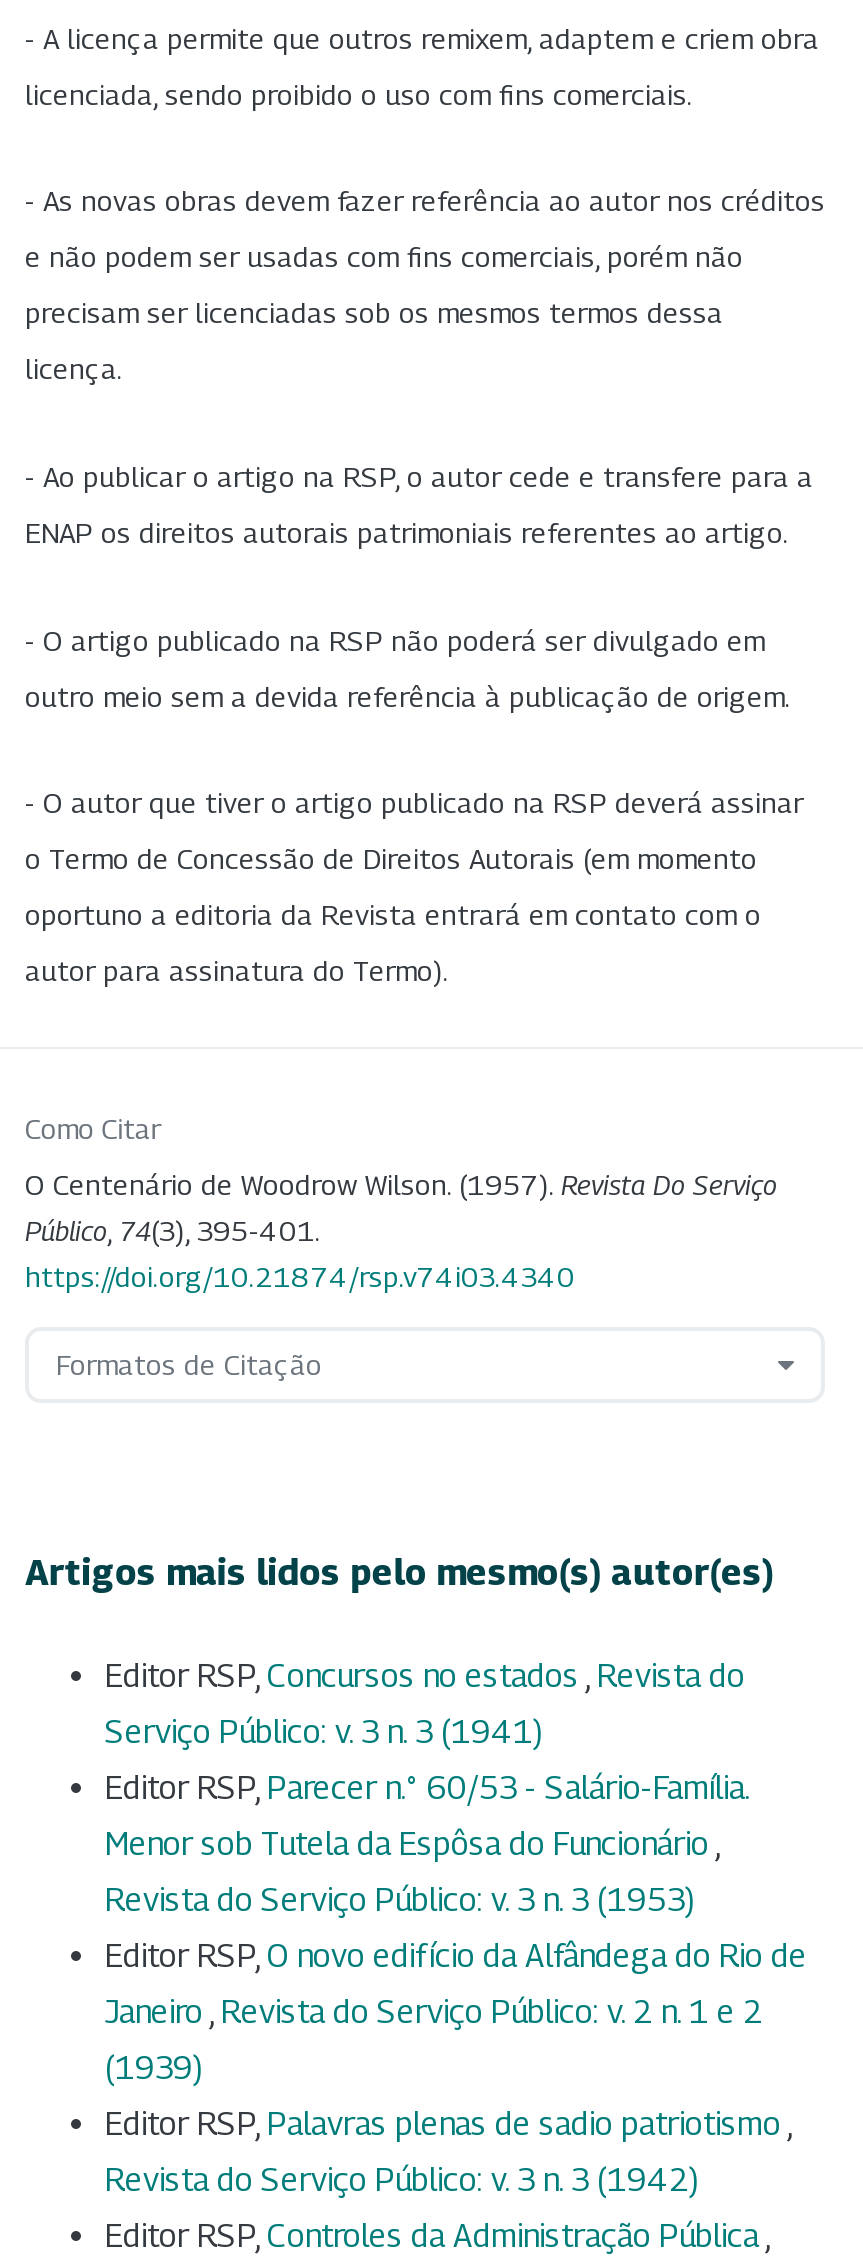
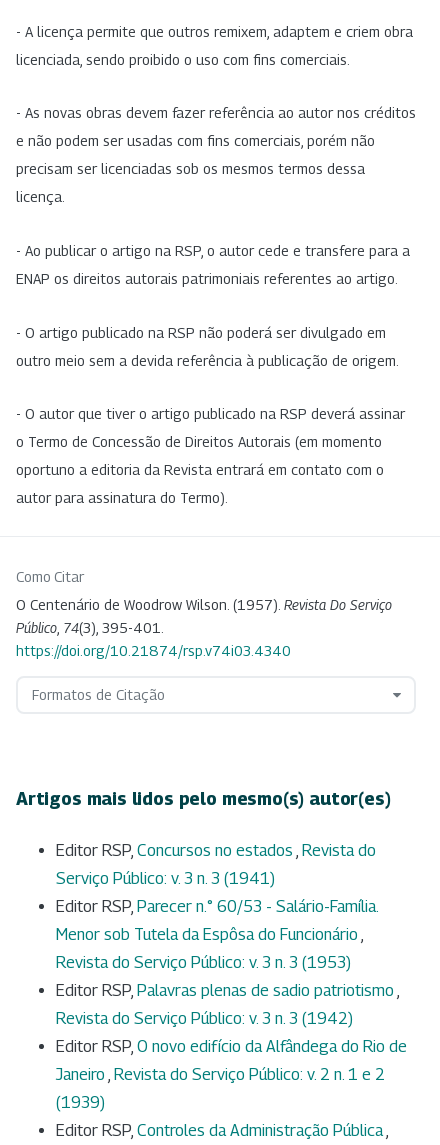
moved down: Editor RSP, O novo edifício da Alfândega do Rio de | Janeiro, Revista do Serviço Público: v. 2 n. 1 e 2 | (1939)

moved up: Editor RSP, Palavras plenas de sadio patriotismo | Revista do Serviço Público: v. 3 n. 3 (1942)
